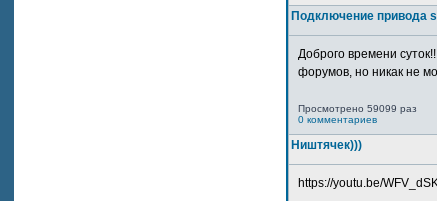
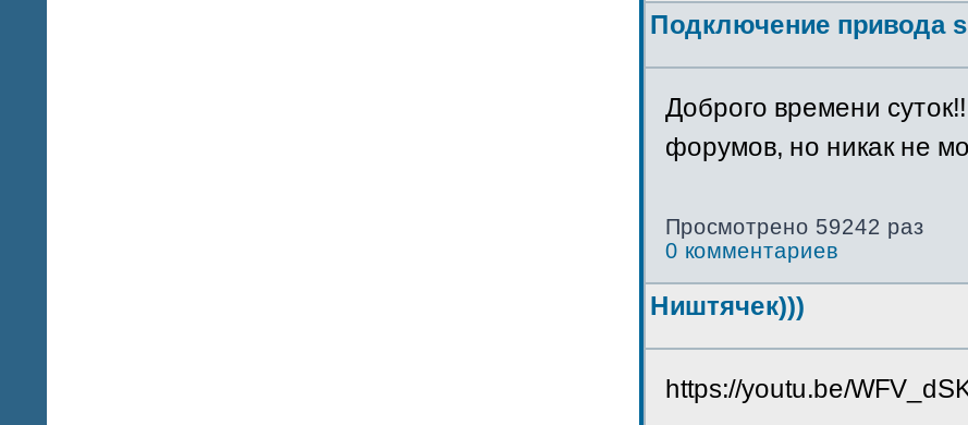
- Просмотрено 59099 раз
+ Просмотрено 59242 раз
